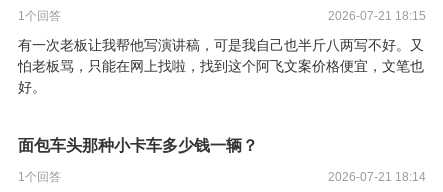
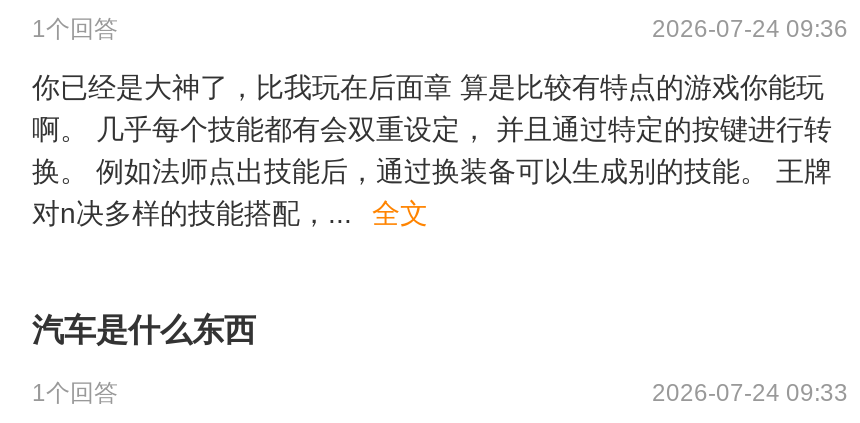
- 2026-07-21 18:15
+ 2026-07-24 09:36

- 有一次老板让我帮他写演讲稿，可是我自己也半斤八两写不好。又
- 怕老板骂，只能在网上找啦，找到这个阿飞文案价格便宜，文笔也
- 好。
+ 你已经是大神了，比我玩在后面章 算是比较有特点的游戏你能玩
+ 啊。 几乎每个技能都有会双重设定， 并且通过特定的按键进行转
+ 换。 例如法师点出技能后，通过换装备可以生成别的技能。 王牌
+ 对n决多样的技能搭配，...
+ 全文

- 面包车头那种小卡车多少钱一辆？
+ 汽车是什么东西

- 2026-07-21 18:14
+ 2026-07-24 09:33
